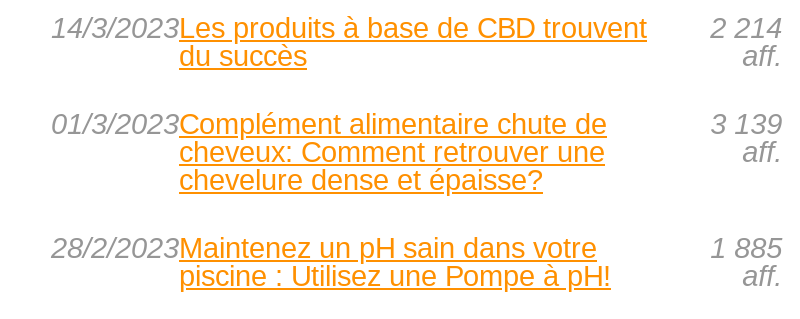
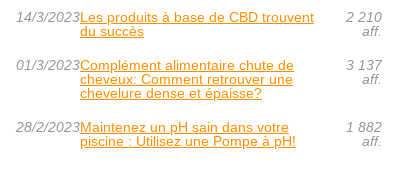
- 14/3/2023 Les produits à base de CBD trouvent 2 214
+ 14/3/2023 Les produits à base de CBD trouvent 2 210

- 3 139
+ 3 137

- 1 885
+ 1 882
